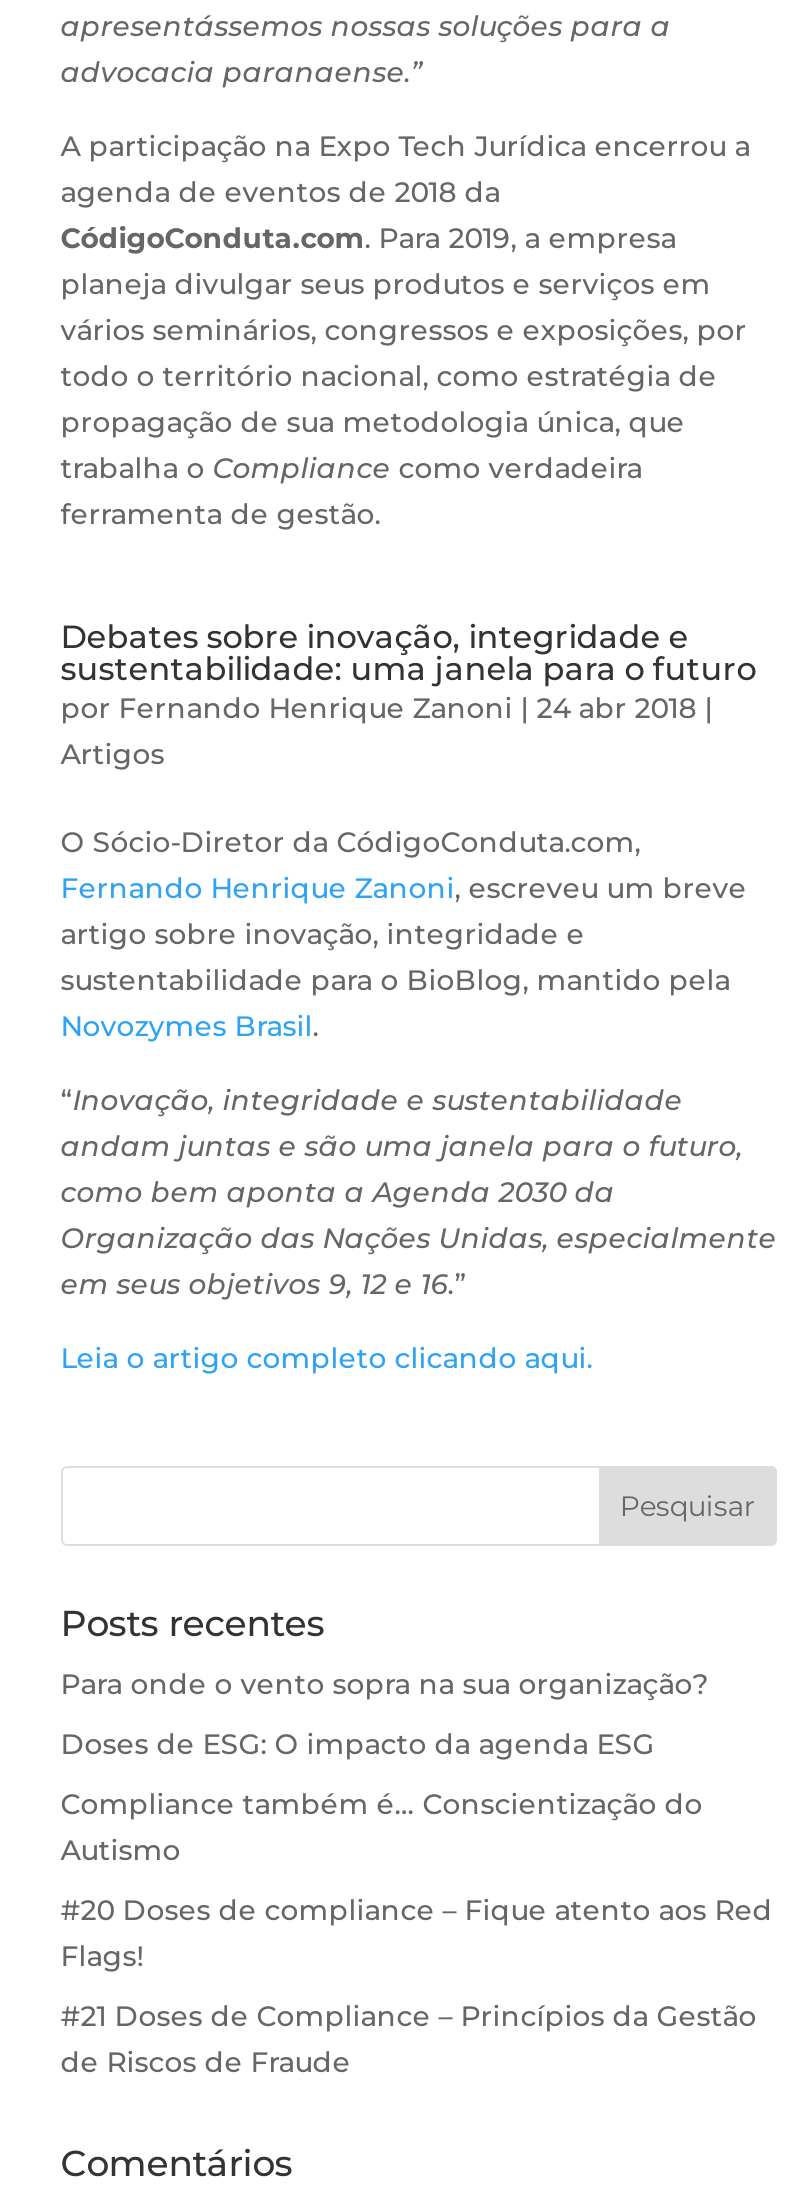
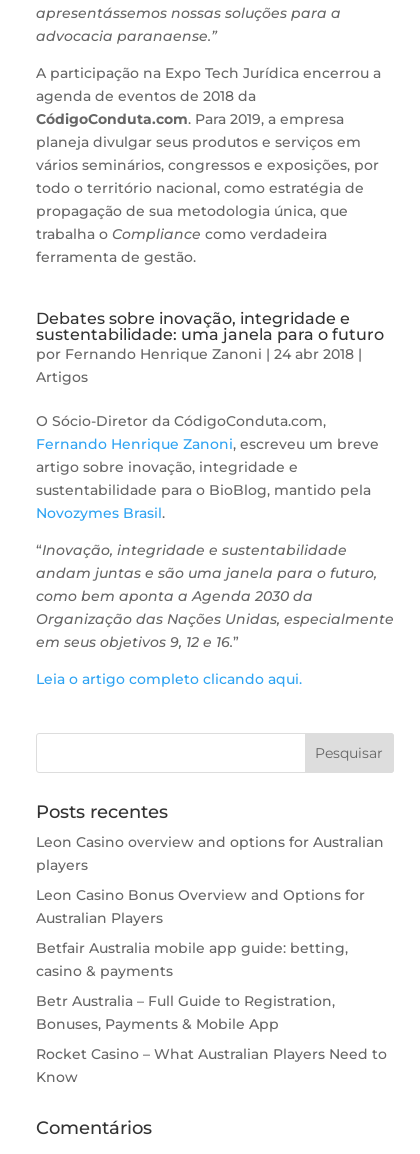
- Para onde o vento sopra na sua organização?
+ Leon Casino overview and options for Australian
+ players

- Doses de ESG: O impacto da agenda ESG
+ Leon Casino Bonus Overview and Options for
+ Australian Players

- Compliance também é… Conscientização do
- Autismo
+ Betfair Australia mobile app guide: betting,
+ casino & payments

- #20 Doses de compliance – Fique atento aos Red
- Flags!
+ Betr Australia – Full Guide to Registration,
+ Bonuses, Payments & Mobile App

- #21 Doses de Compliance – Princípios da Gestão
- de Riscos de Fraude
+ Rocket Casino – What Australian Players Need to
+ Know
